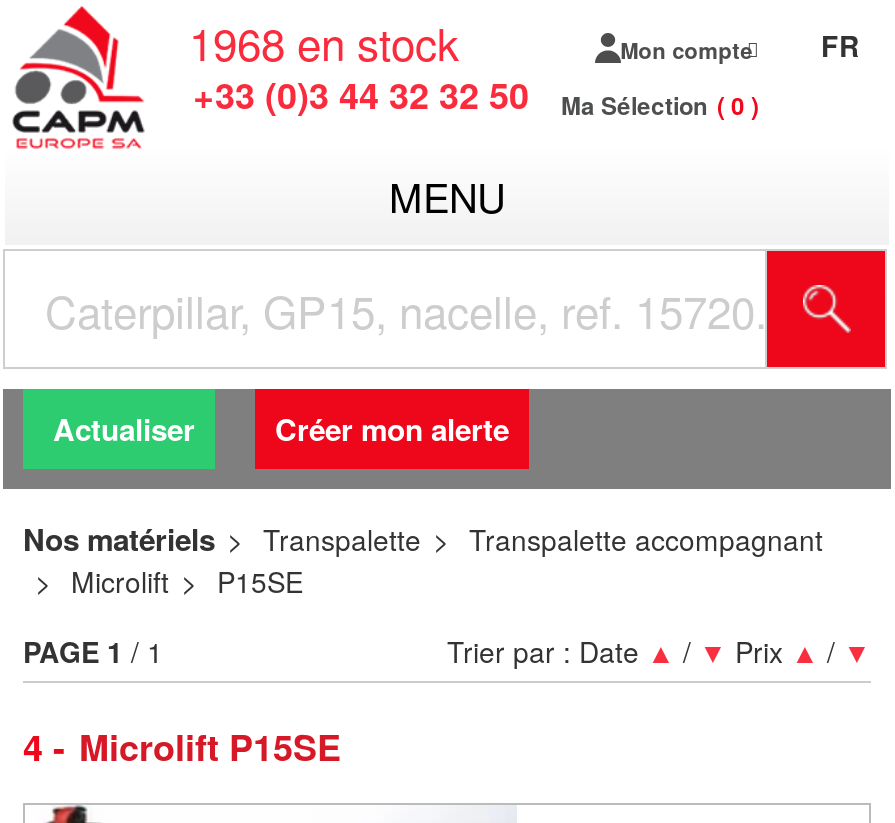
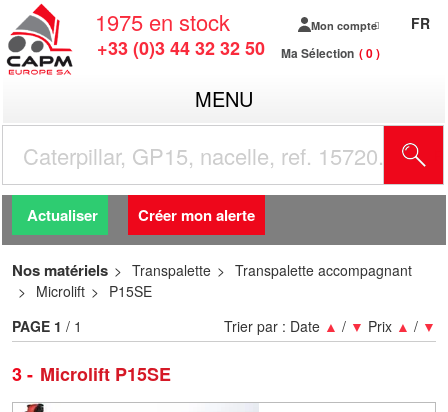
- 1968 en stock
+ 1975 en stock

- 4 Microlift P15SE
+ 3 Microlift P15SE
